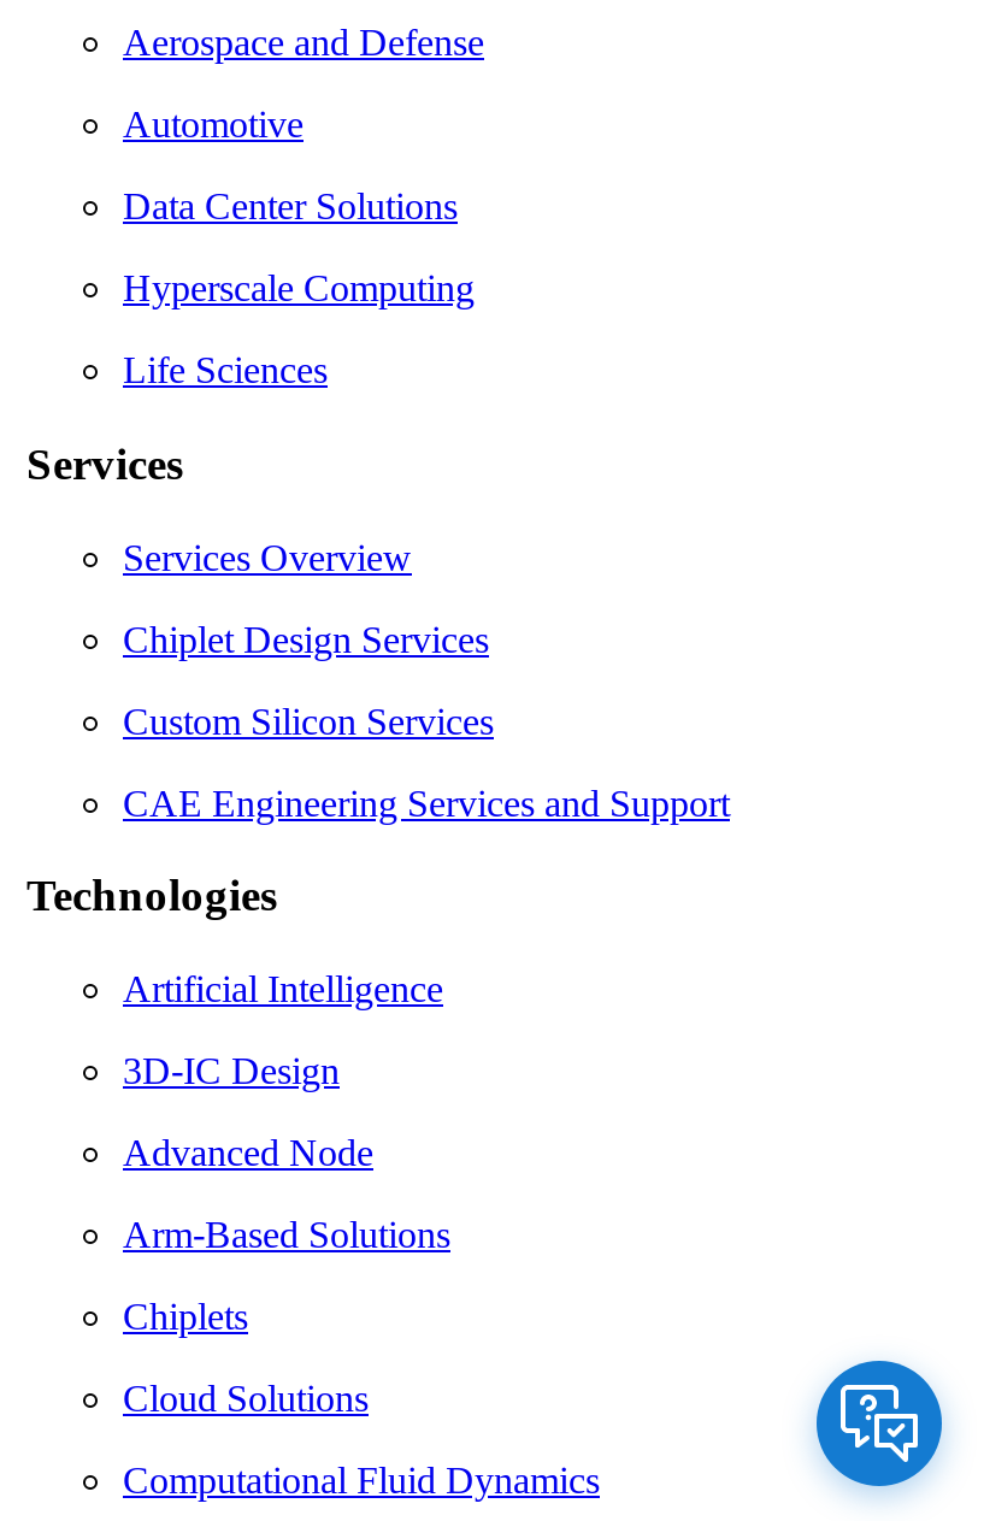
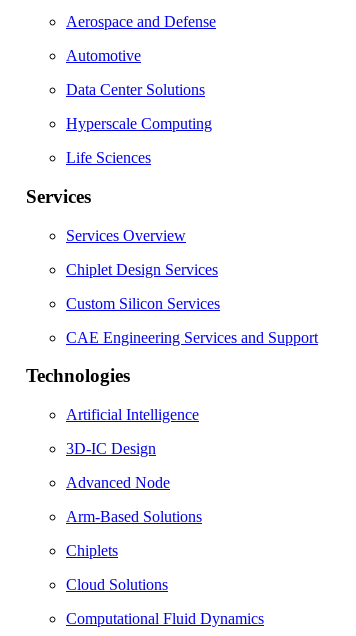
- [image]
